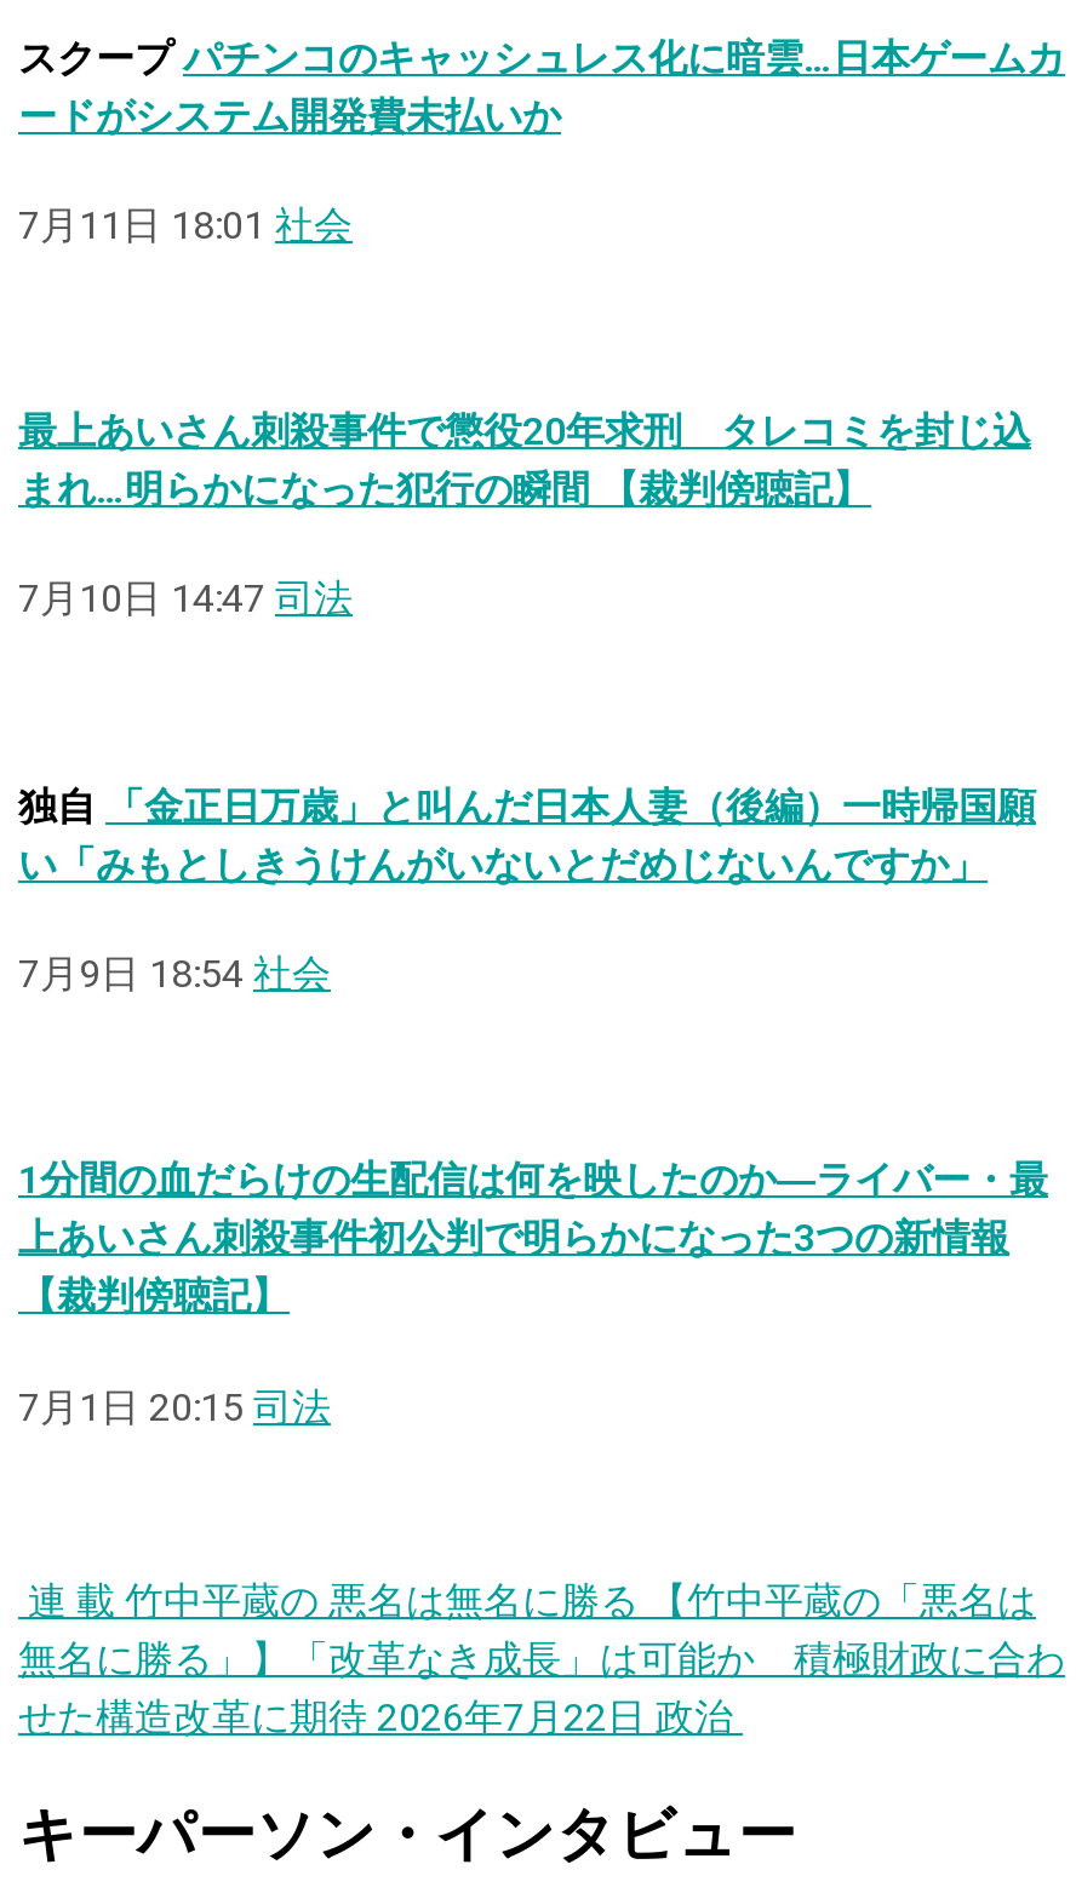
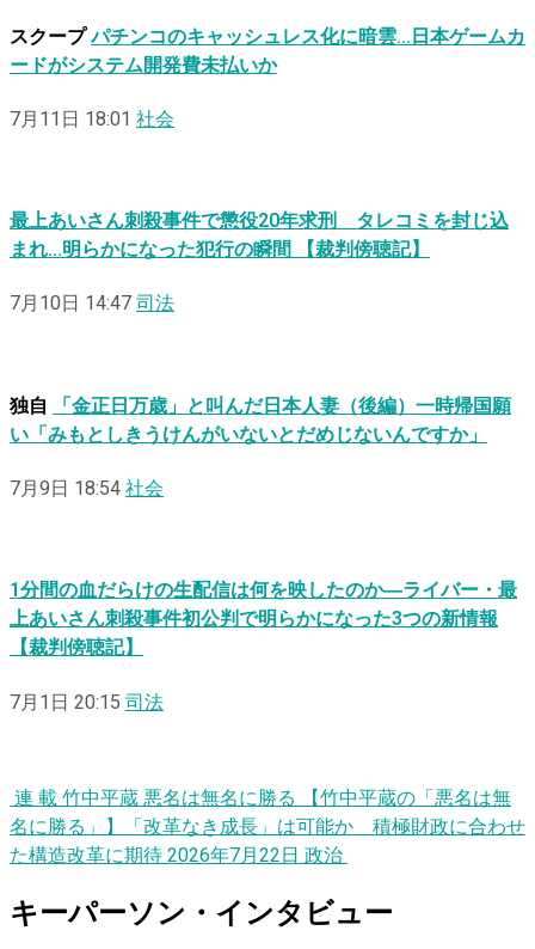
- 連 載 竹中平蔵の 悪名は無名に勝る 【竹中平蔵の「悪名は
- 無名に勝る」】「改革なき成長」は可能か 積極財政に合わ
- せた構造改革に期待 2026年7月22日 政治
+ 連 載 竹中平蔵 悪名は無名に勝る 【竹中平蔵の「悪名は無
+ 名に勝る」】「改革なき成長」は可能か 積極財政に合わせ
+ た構造改革に期待 2026年7月22日 政治
